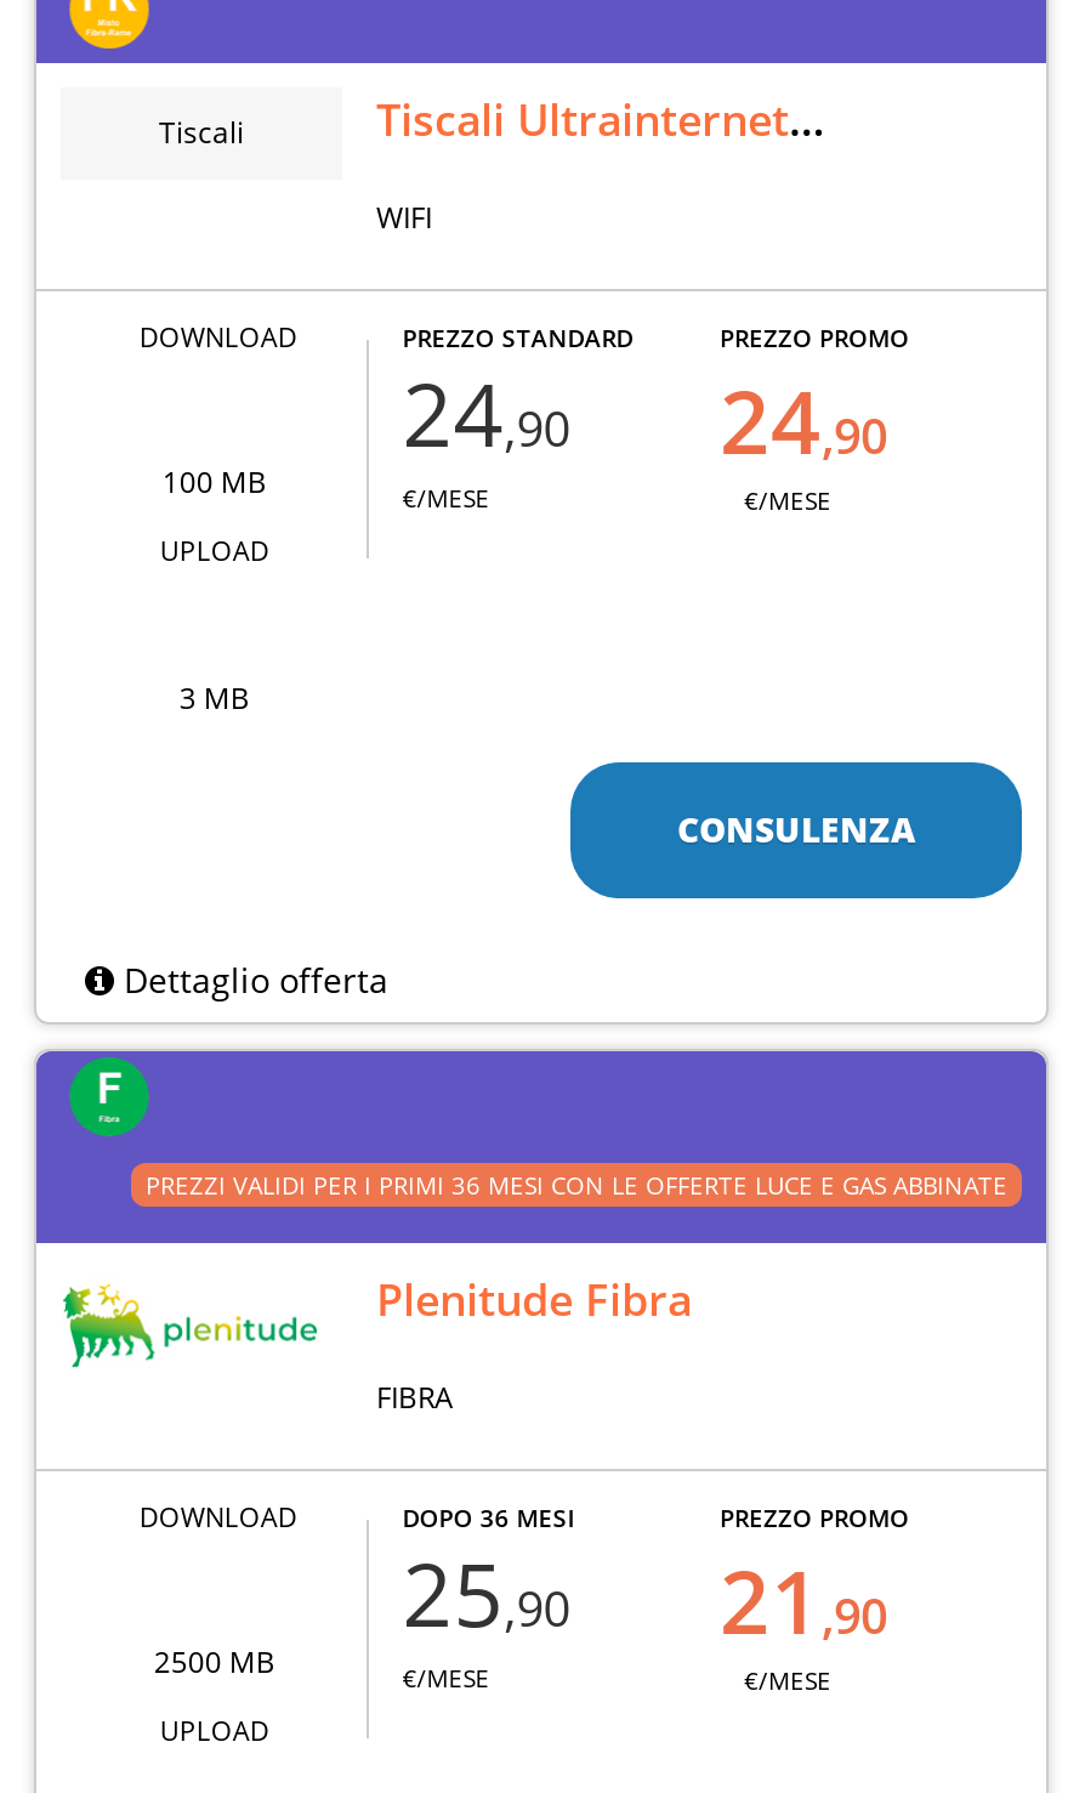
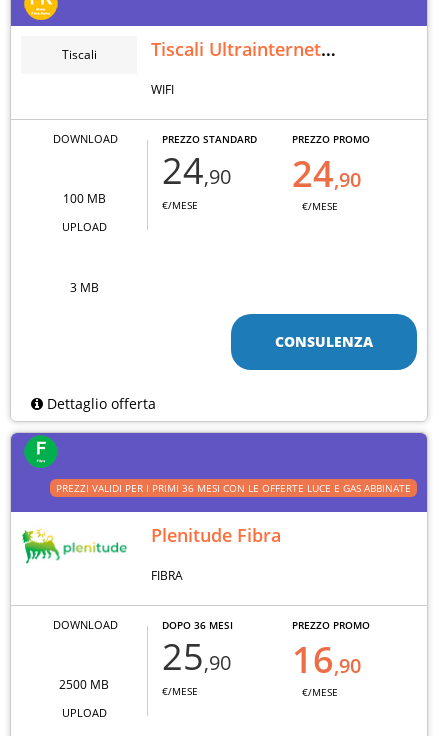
- 25,90 21,90
+ 25,90 16,90
